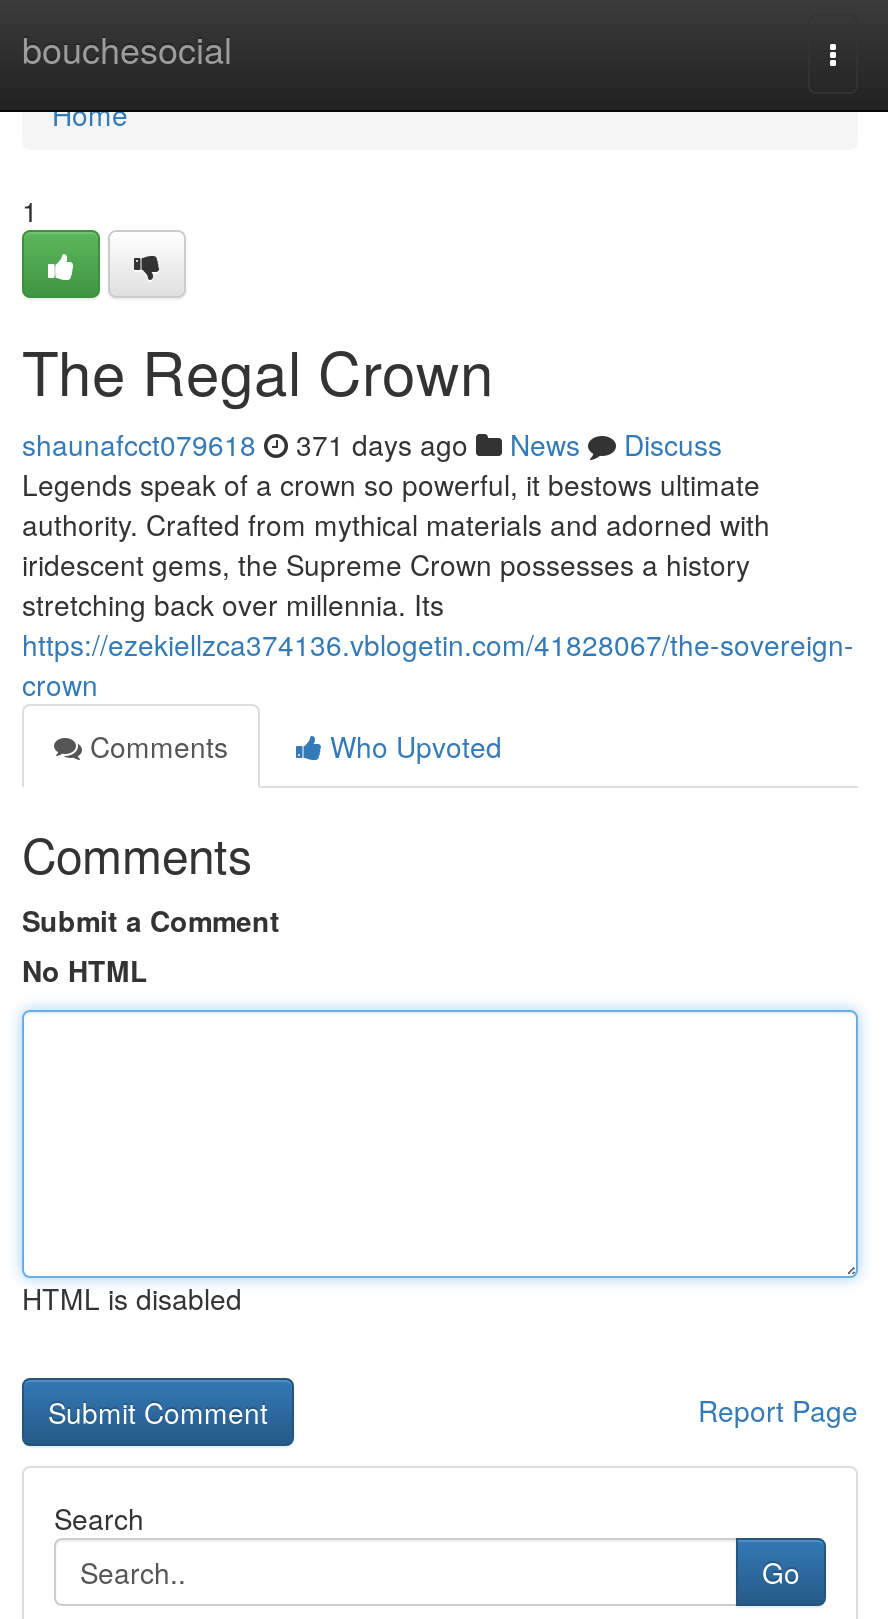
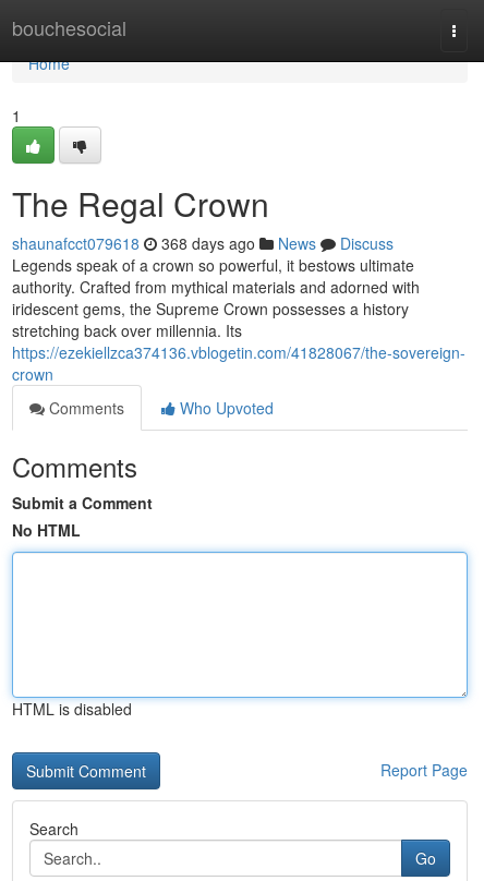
- shaunafcct079618 371 days ago News Discuss
+ shaunafcct079618 368 days ago News Discuss
